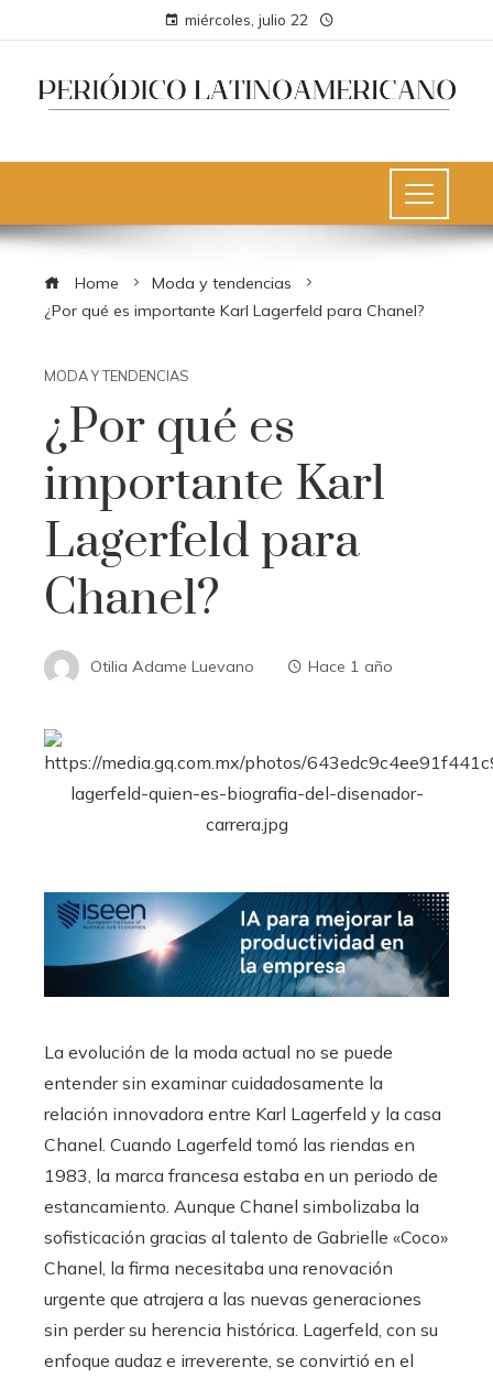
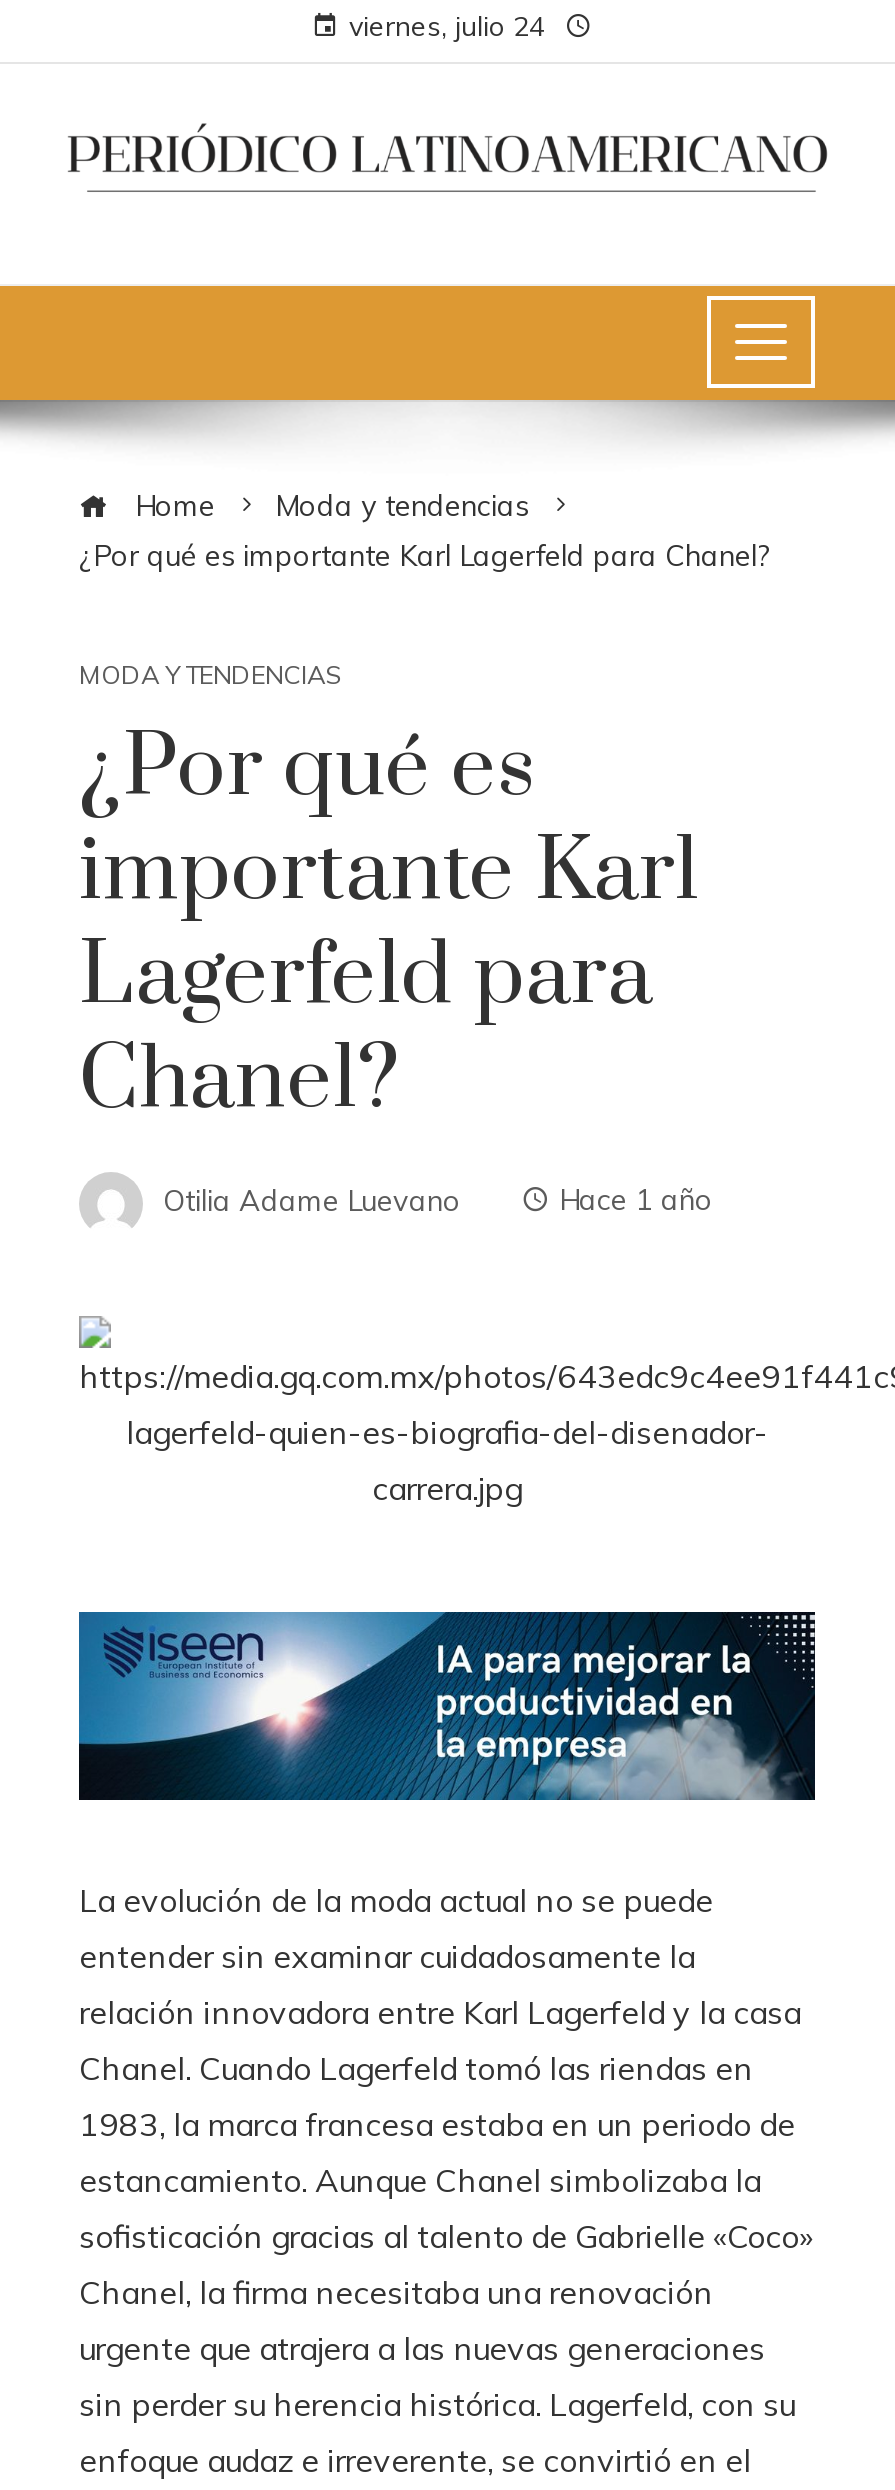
- miércoles, julio 22
+ viernes, julio 24
